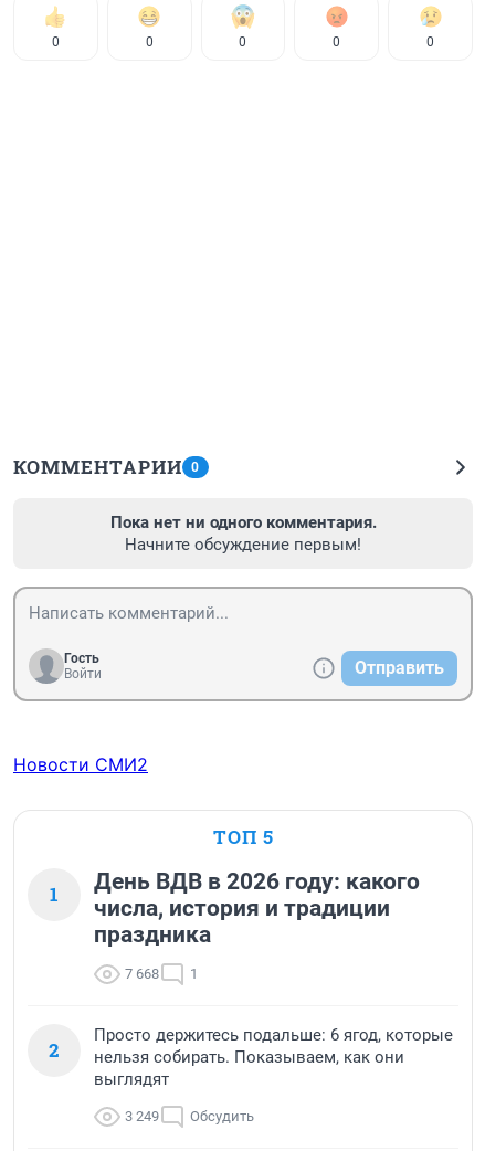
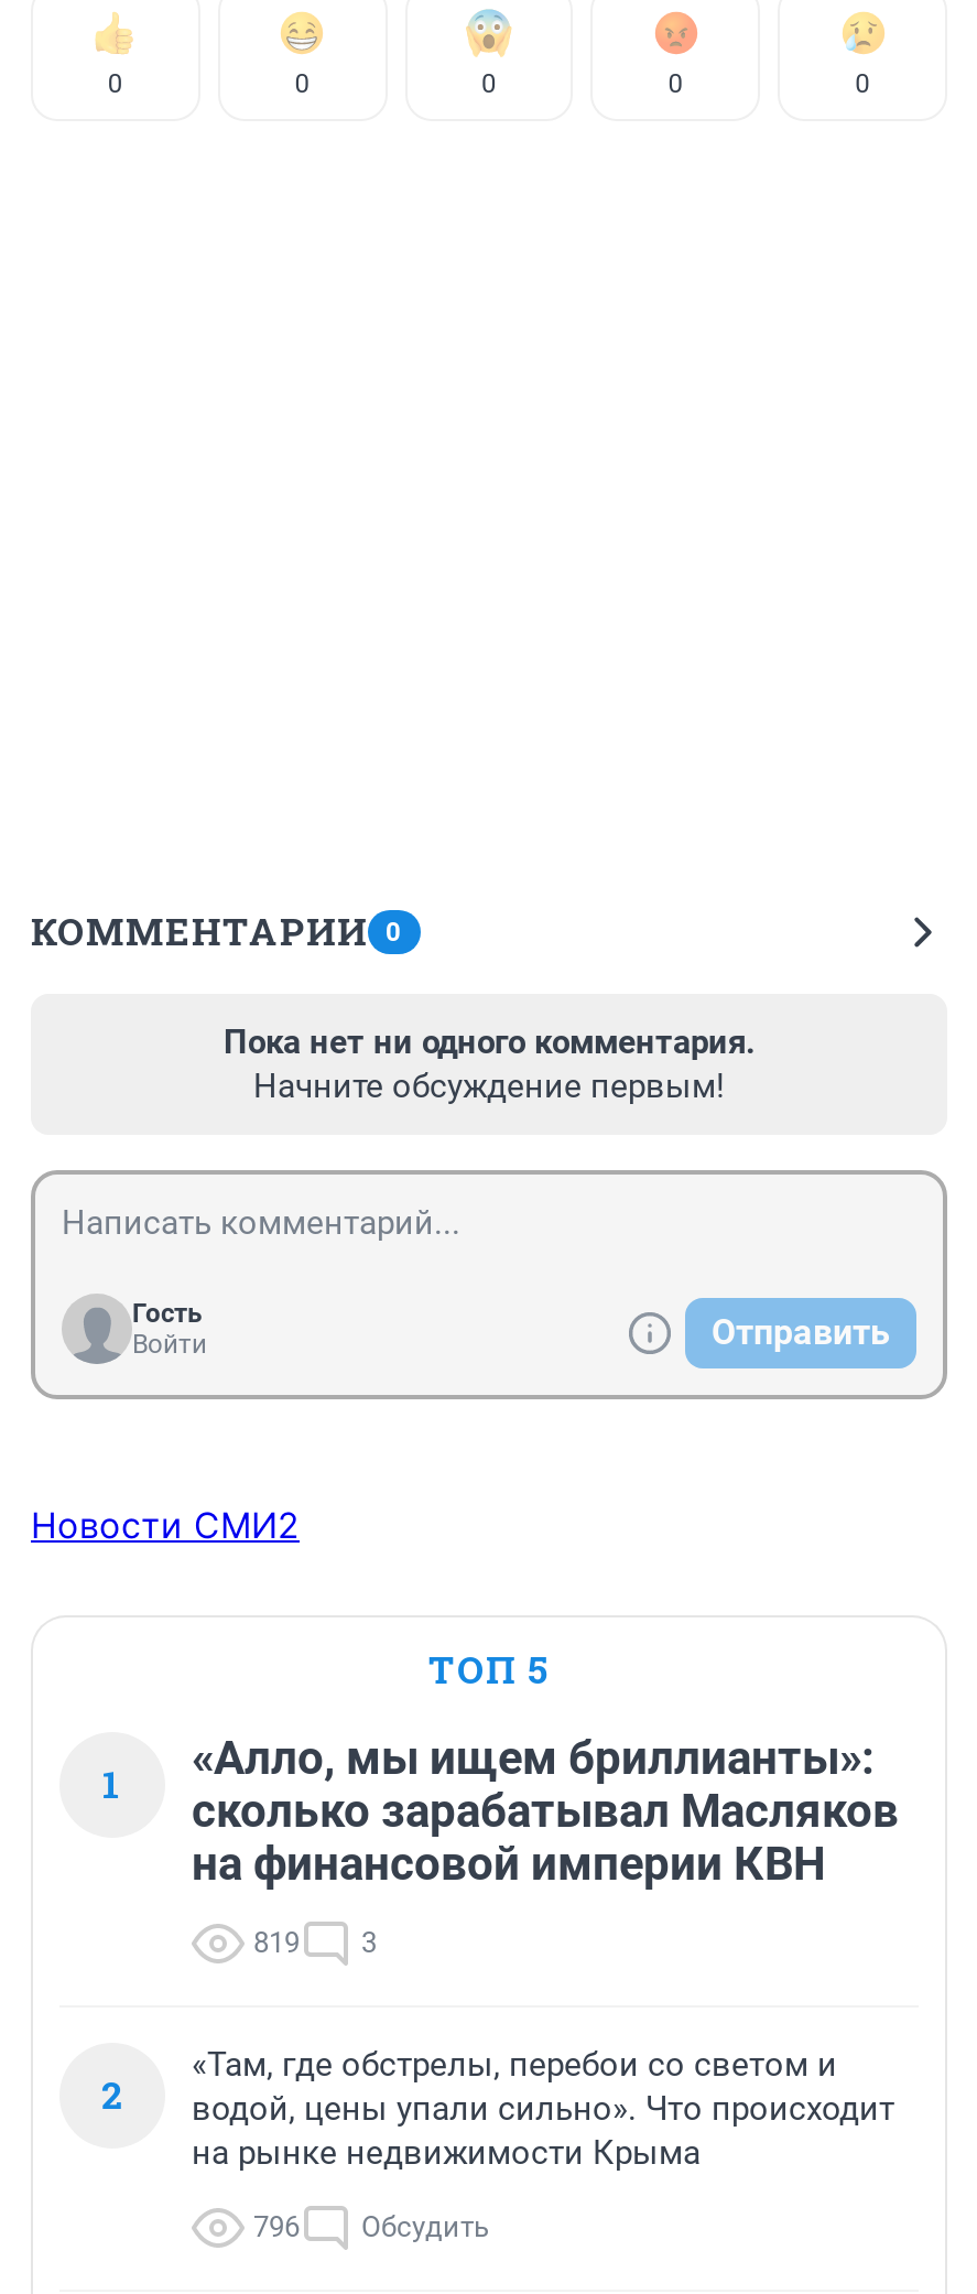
- День ВДВ в 2026 году: какого
- числа, история и традиции
- праздника
+ «Алло, мы ищем бриллианты»:
+ сколько зарабатывал Масляков
+ на финансовой империи КВН

- 7 668
- 1
+ 819
+ 3

- Просто держитесь подальше: 6 ягод, которые
- нельзя собирать. Показываем, как они
- выглядят
+ «Там, где обстрелы, перебои со светом и
+ водой, цены упали сильно». Что происходит
+ на рынке недвижимости Крыма

- 3 249 Обсудить
+ 796 Обсудить
